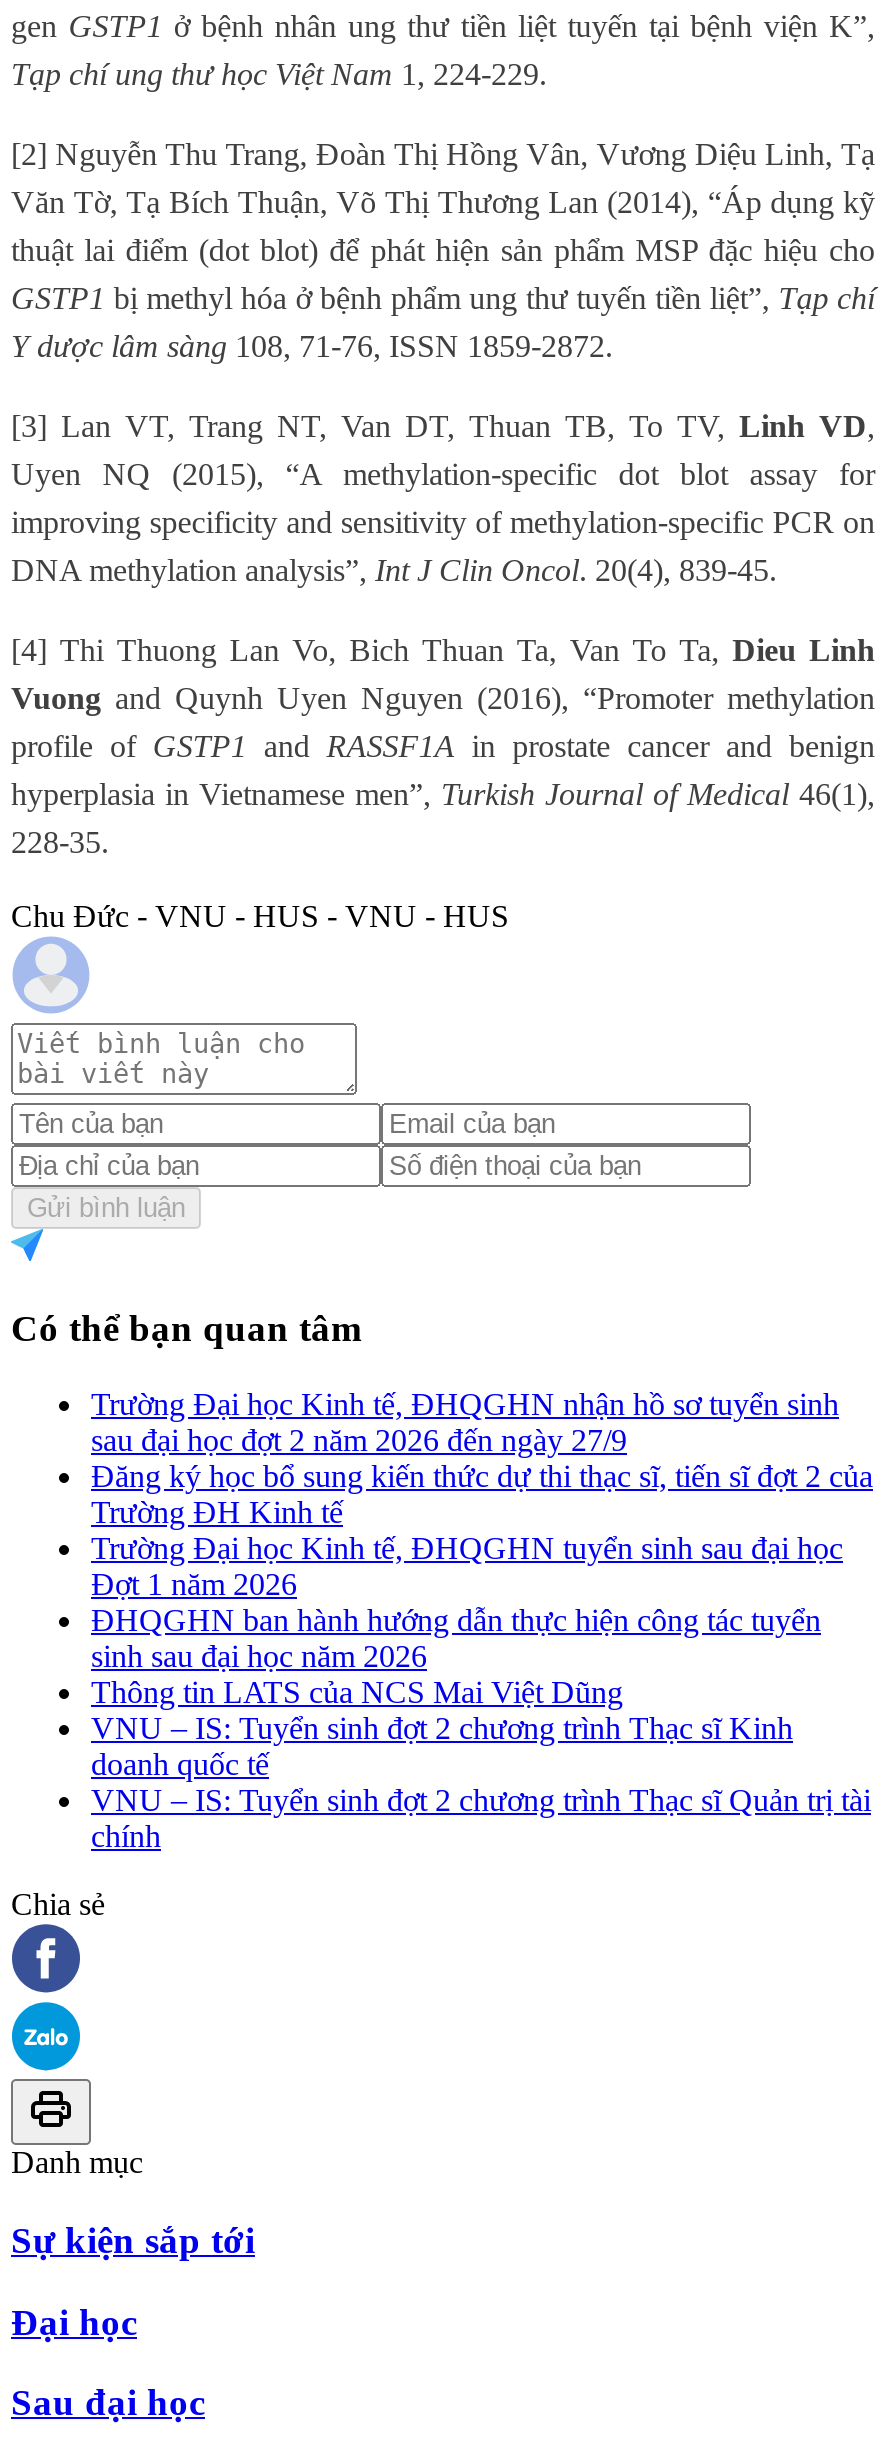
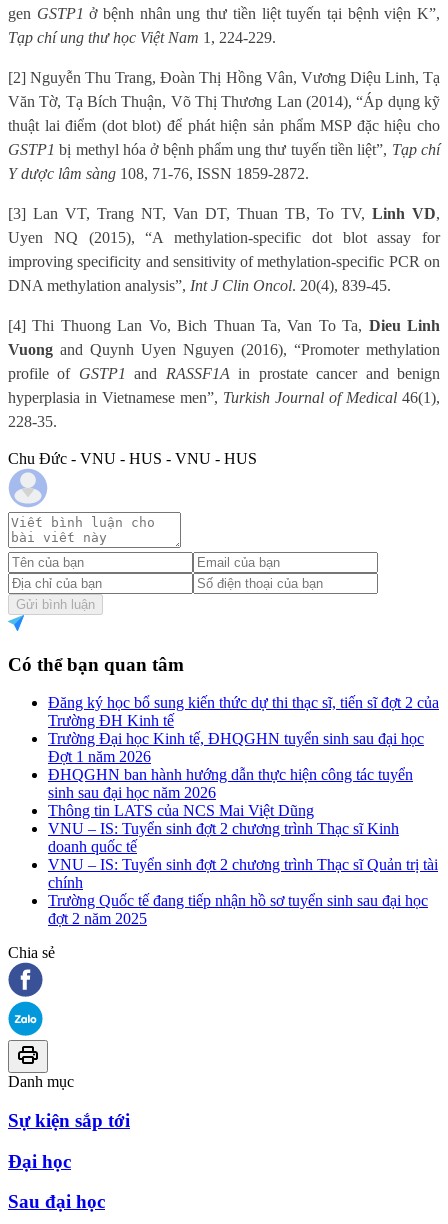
- Trường Đại học Kinh tế, ĐHQGHN nhận hồ sơ tuyển sinh
- sau đại học đợt 2 năm 2026 đến ngày 27/9

moved up: Đăng ký học bổ sung kiến thức dự thi thạc sĩ, tiến sĩ đợt 2 của | Trường ĐH Kinh tế | Trường Đại học Kinh tế, ĐHQGHN tuyển sinh sau đại học | ... | VNU – IS: Tuyển sinh đợt 2 chương trình Thạc sĩ Quản trị tài | chính

+ Trường Quốc tế đang tiếp nhận hồ sơ tuyển sinh sau đại học
+ đợt 2 năm 2025
